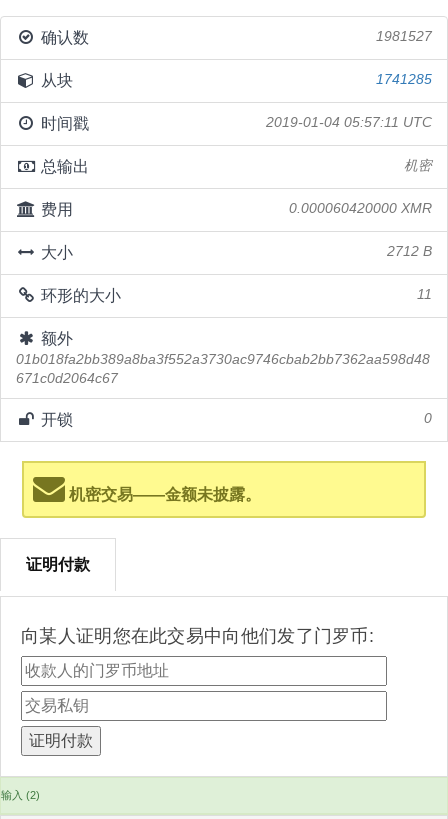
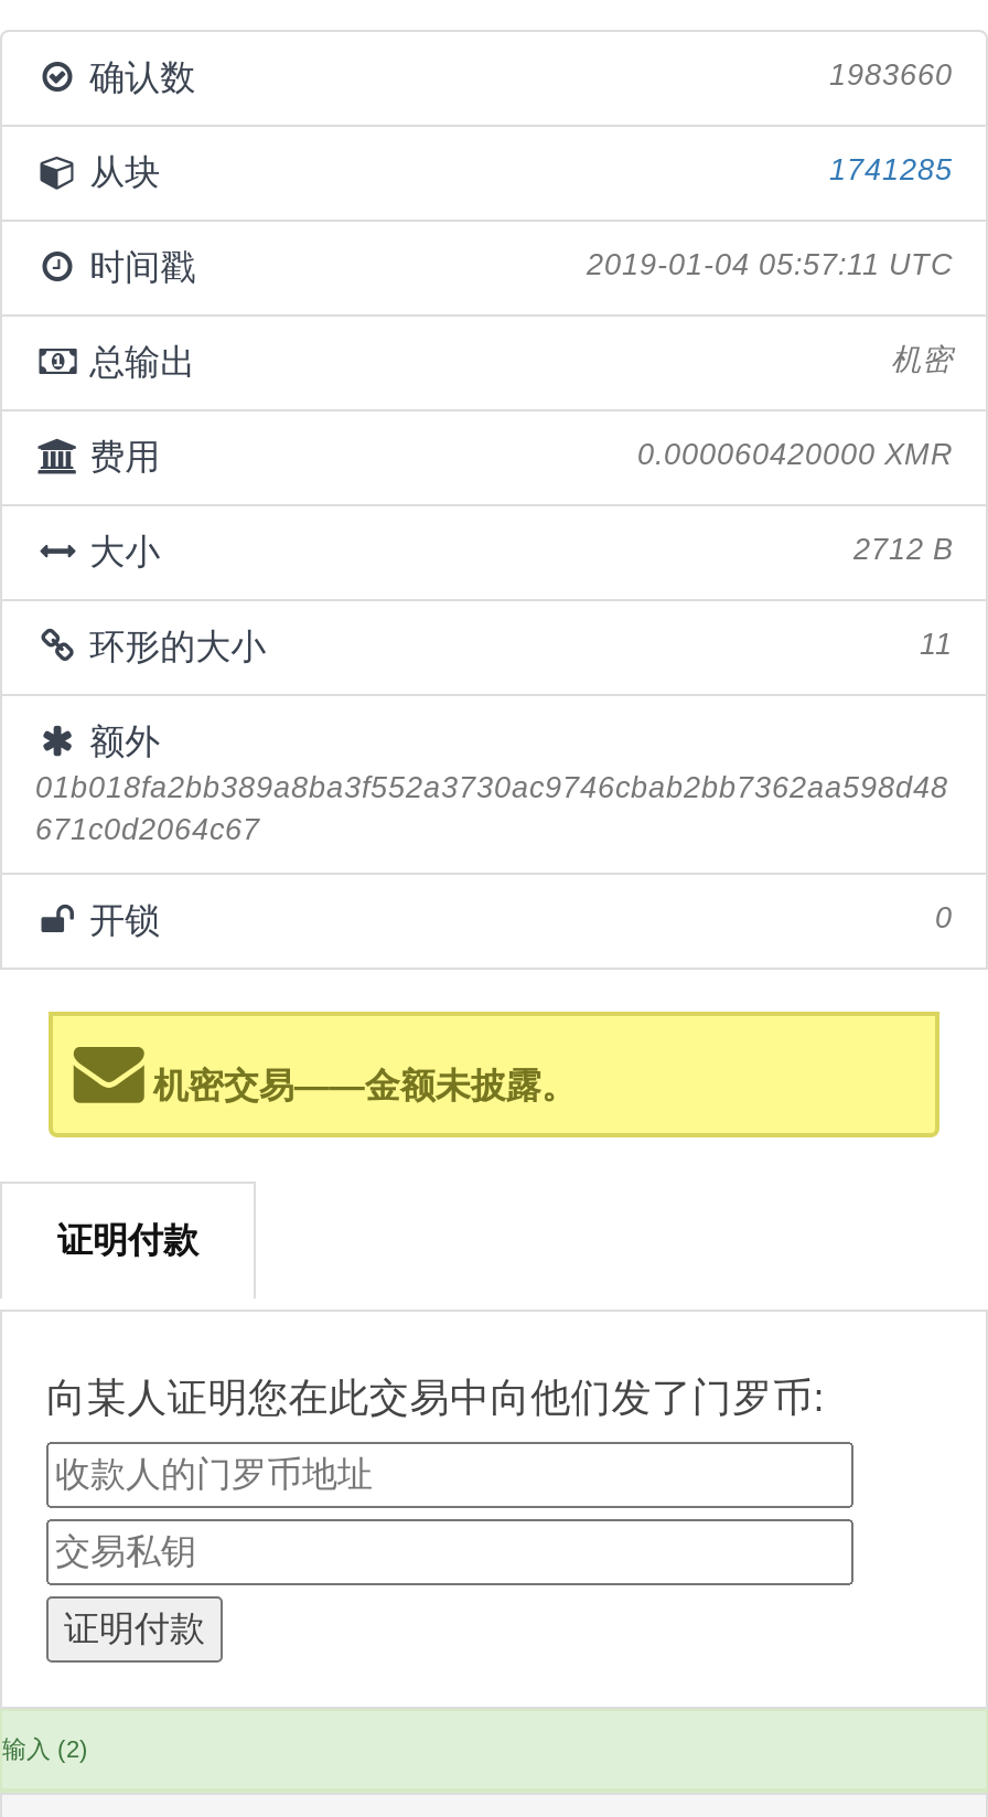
- 1981527
+ 1983660
